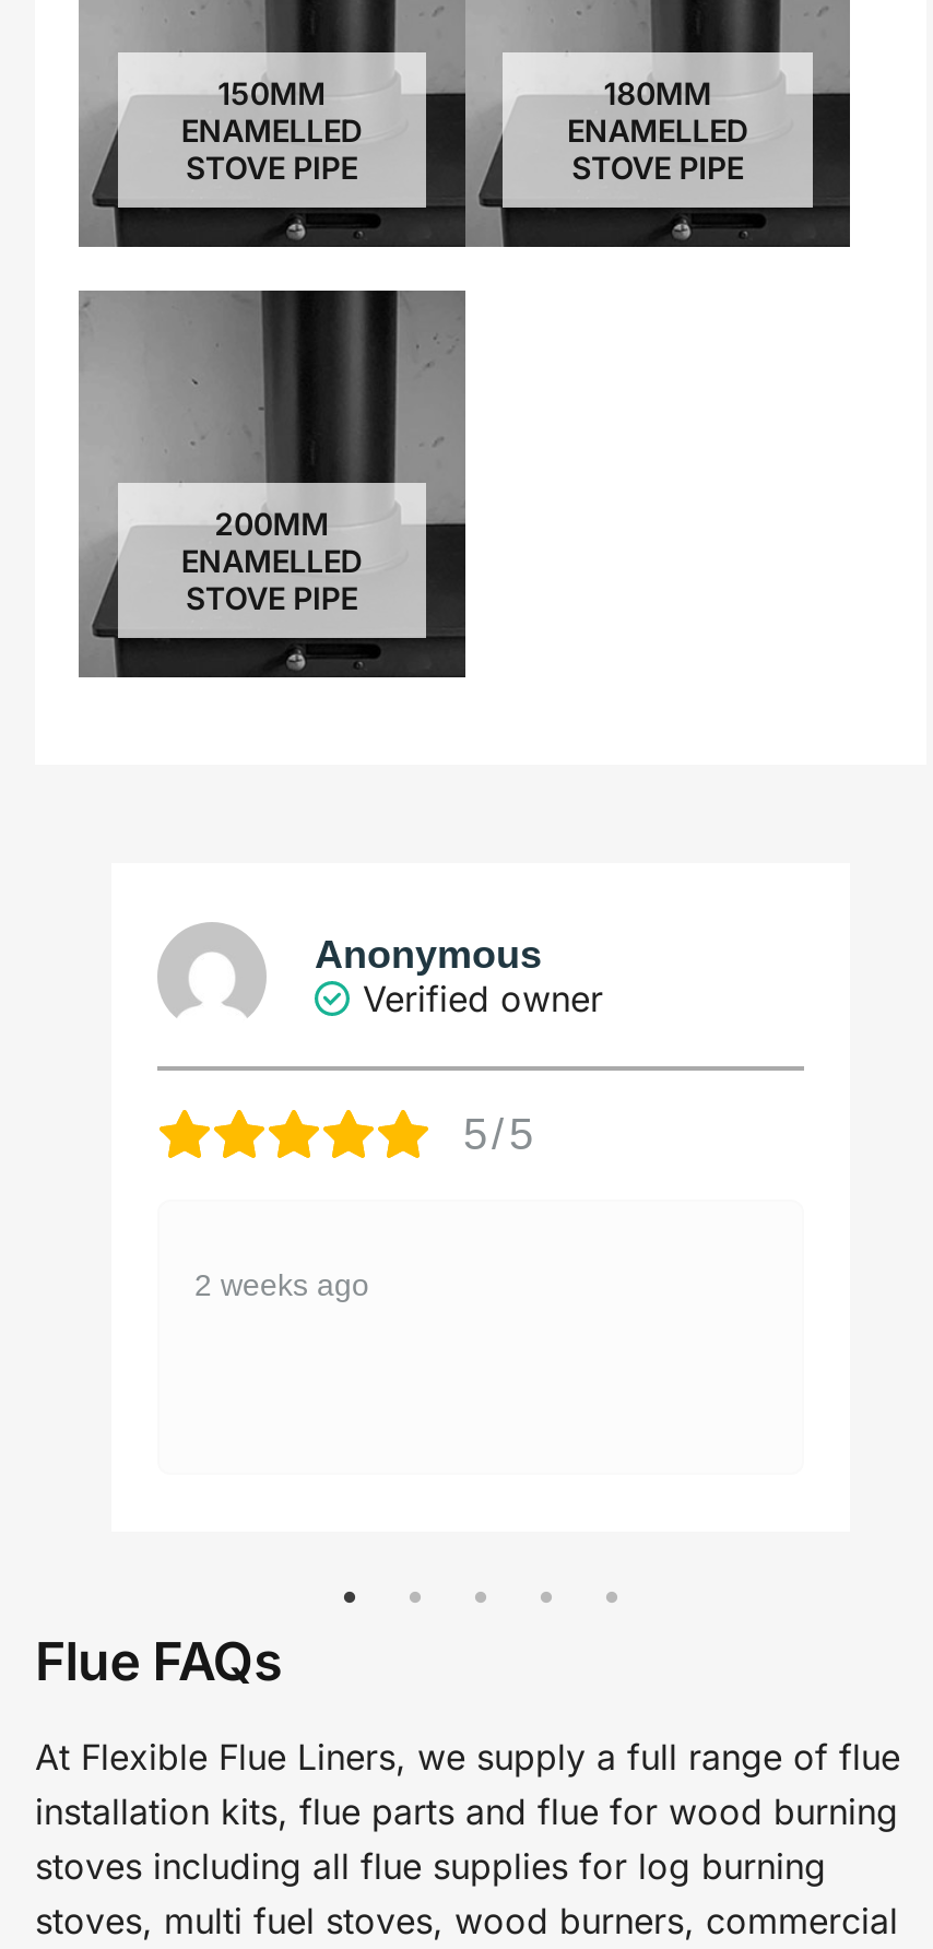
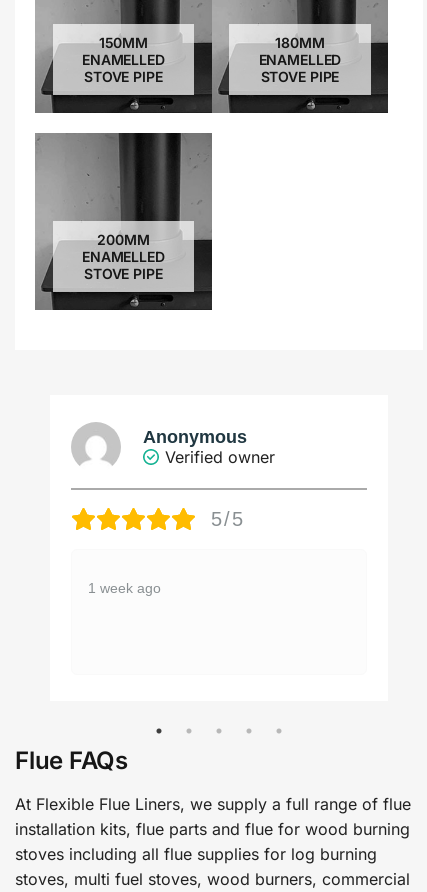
- 2 weeks ago
+ 1 week ago
